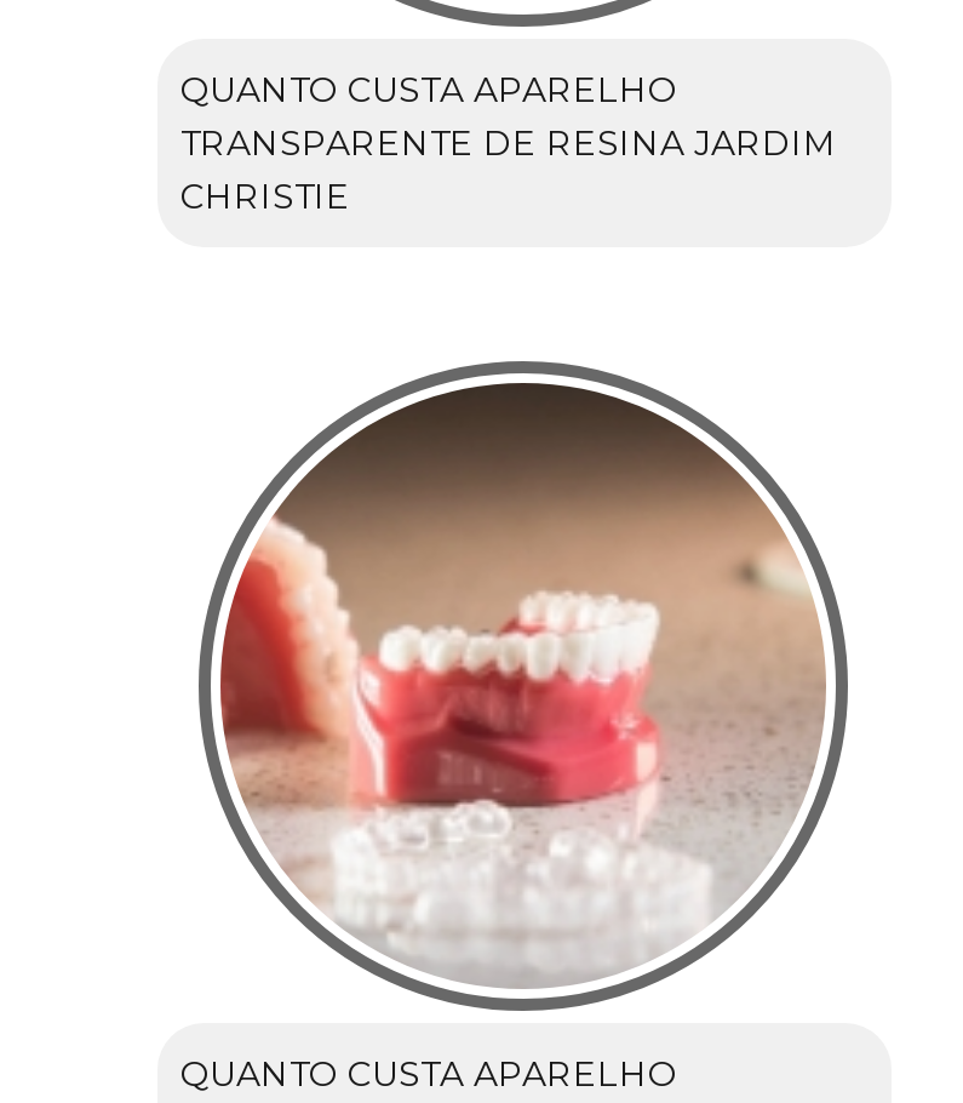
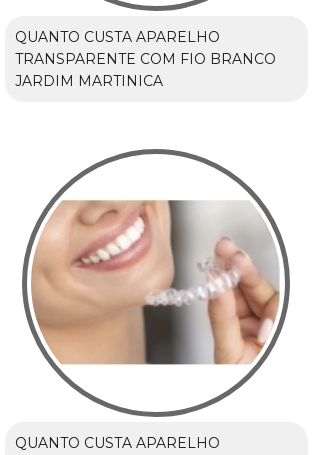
- TRANSPARENTE DE RESINA JARDIM
- CHRISTIE
+ TRANSPARENTE COM FIO BRANCO
+ JARDIM MARTINICA

- [image]
+ [image]
